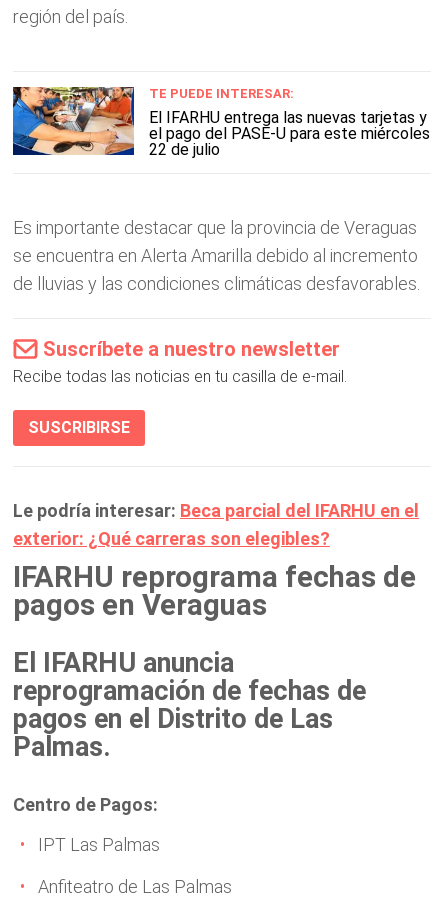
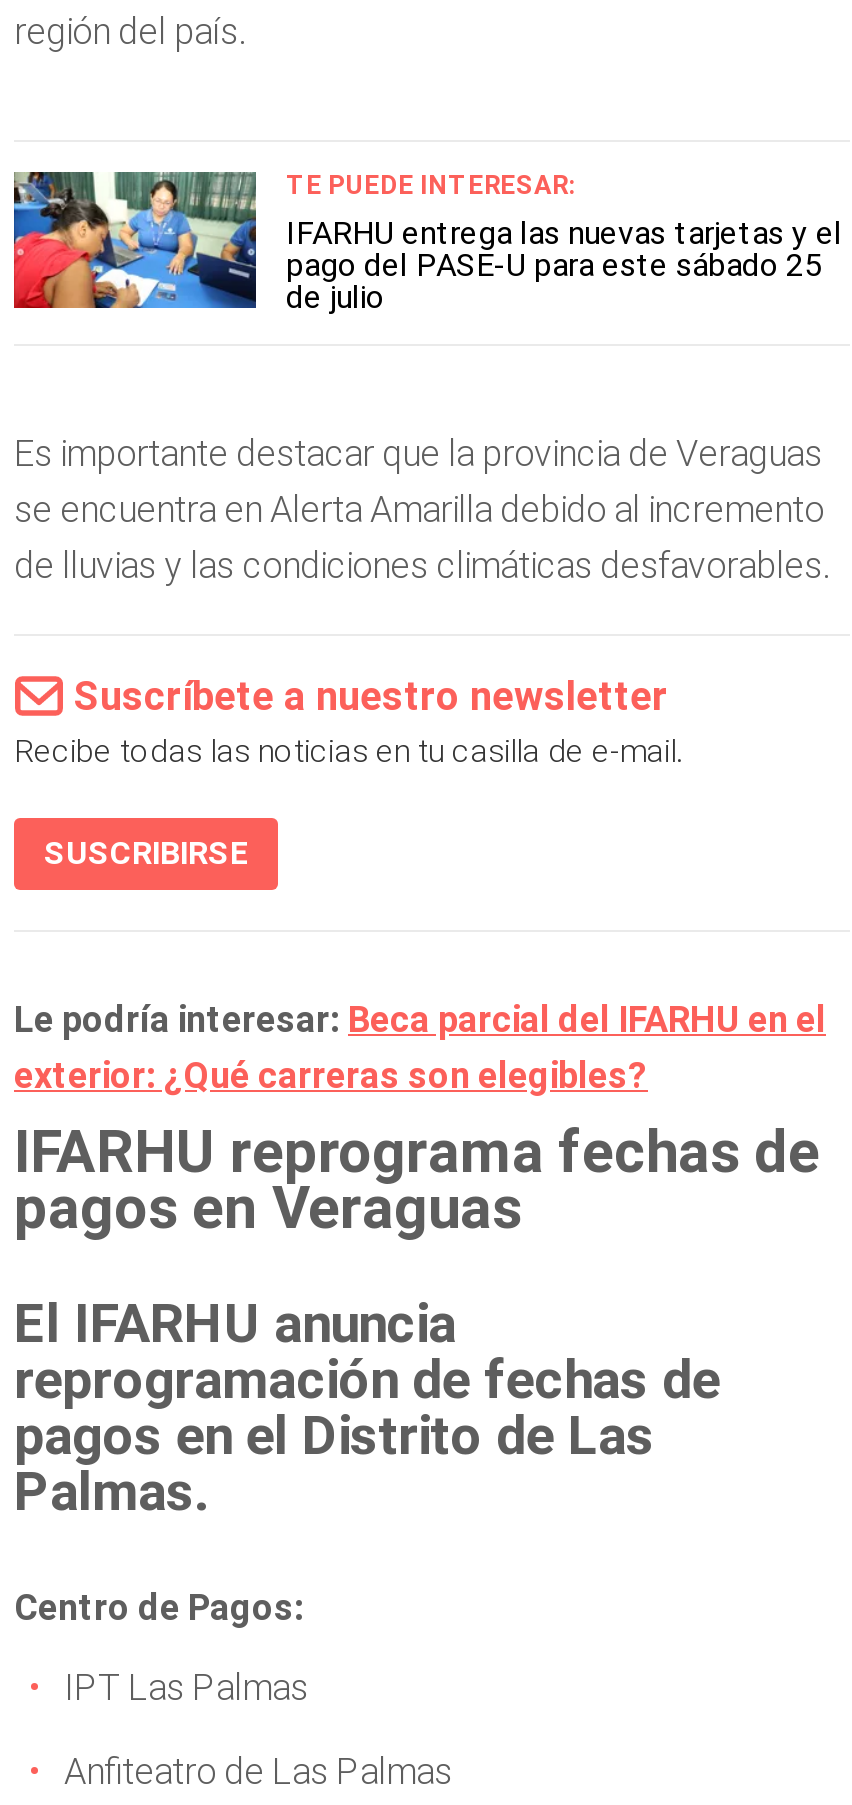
- [image]
- El IFARHU entrega las nuevas tarjetas y
- el pago del PASE-U para este miércoles
- 22 de julio
+ [image]
+ IFARHU entrega las nuevas tarjetas y el
+ pago del PASE-U para este sábado 25
+ de julio
